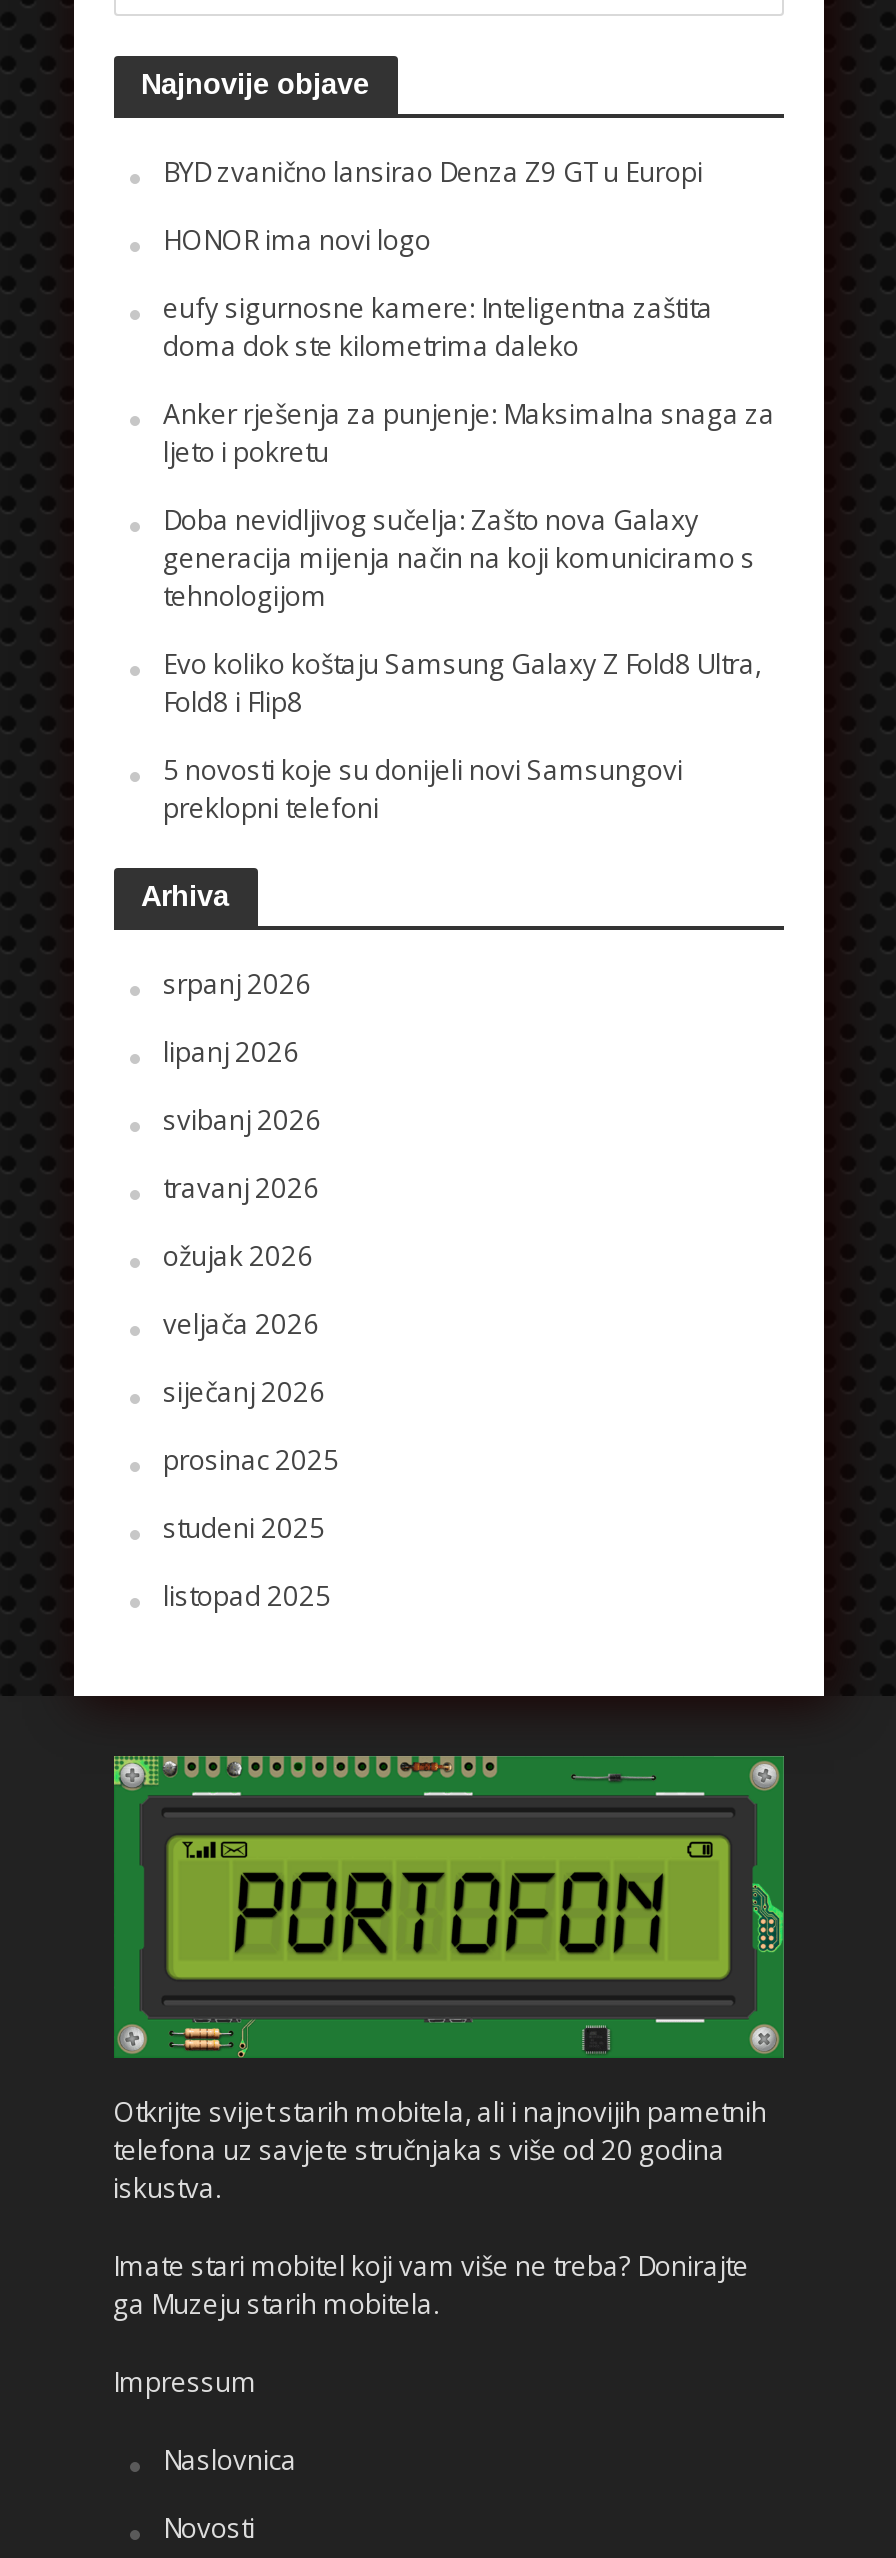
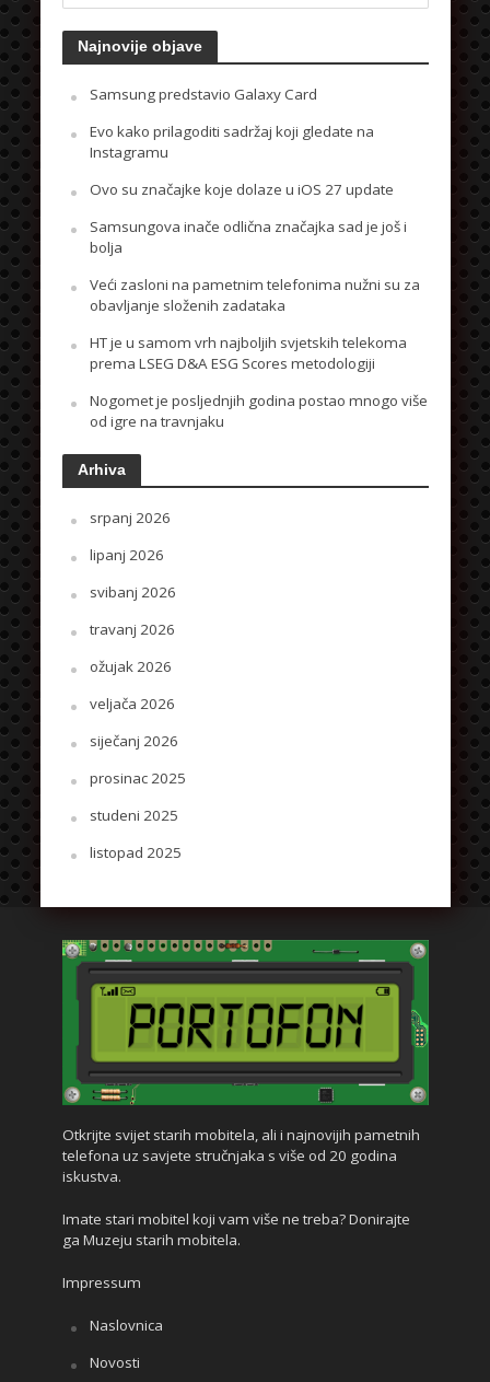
- BYD zvanično lansirao Denza Z9 GT u Europi
+ Samsung predstavio Galaxy Card

- HONOR ima novi logo
+ Evo kako prilagoditi sadržaj koji gledate na
+ Instagramu

- eufy sigurnosne kamere: Inteligentna zaštita
- doma dok ste kilometrima daleko
+ Ovo su značajke koje dolaze u iOS 27 update

- Anker rješenja za punjenje: Maksimalna snaga za
- ljeto i pokretu
+ Samsungova inače odlična značajka sad je još i
+ bolja

- Doba nevidljivog sučelja: Zašto nova Galaxy
- generacija mijenja način na koji komuniciramo s
- tehnologijom
+ Veći zasloni na pametnim telefonima nužni su za
+ obavljanje složenih zadataka

- Evo koliko koštaju Samsung Galaxy Z Fold8 Ultra,
- Fold8 i Flip8
+ HT je u samom vrh najboljih svjetskih telekoma
+ prema LSEG D&A ESG Scores metodologiji

- 5 novosti koje su donijeli novi Samsungovi
- preklopni telefoni
+ Nogomet je posljednjih godina postao mnogo više
+ od igre na travnjaku
